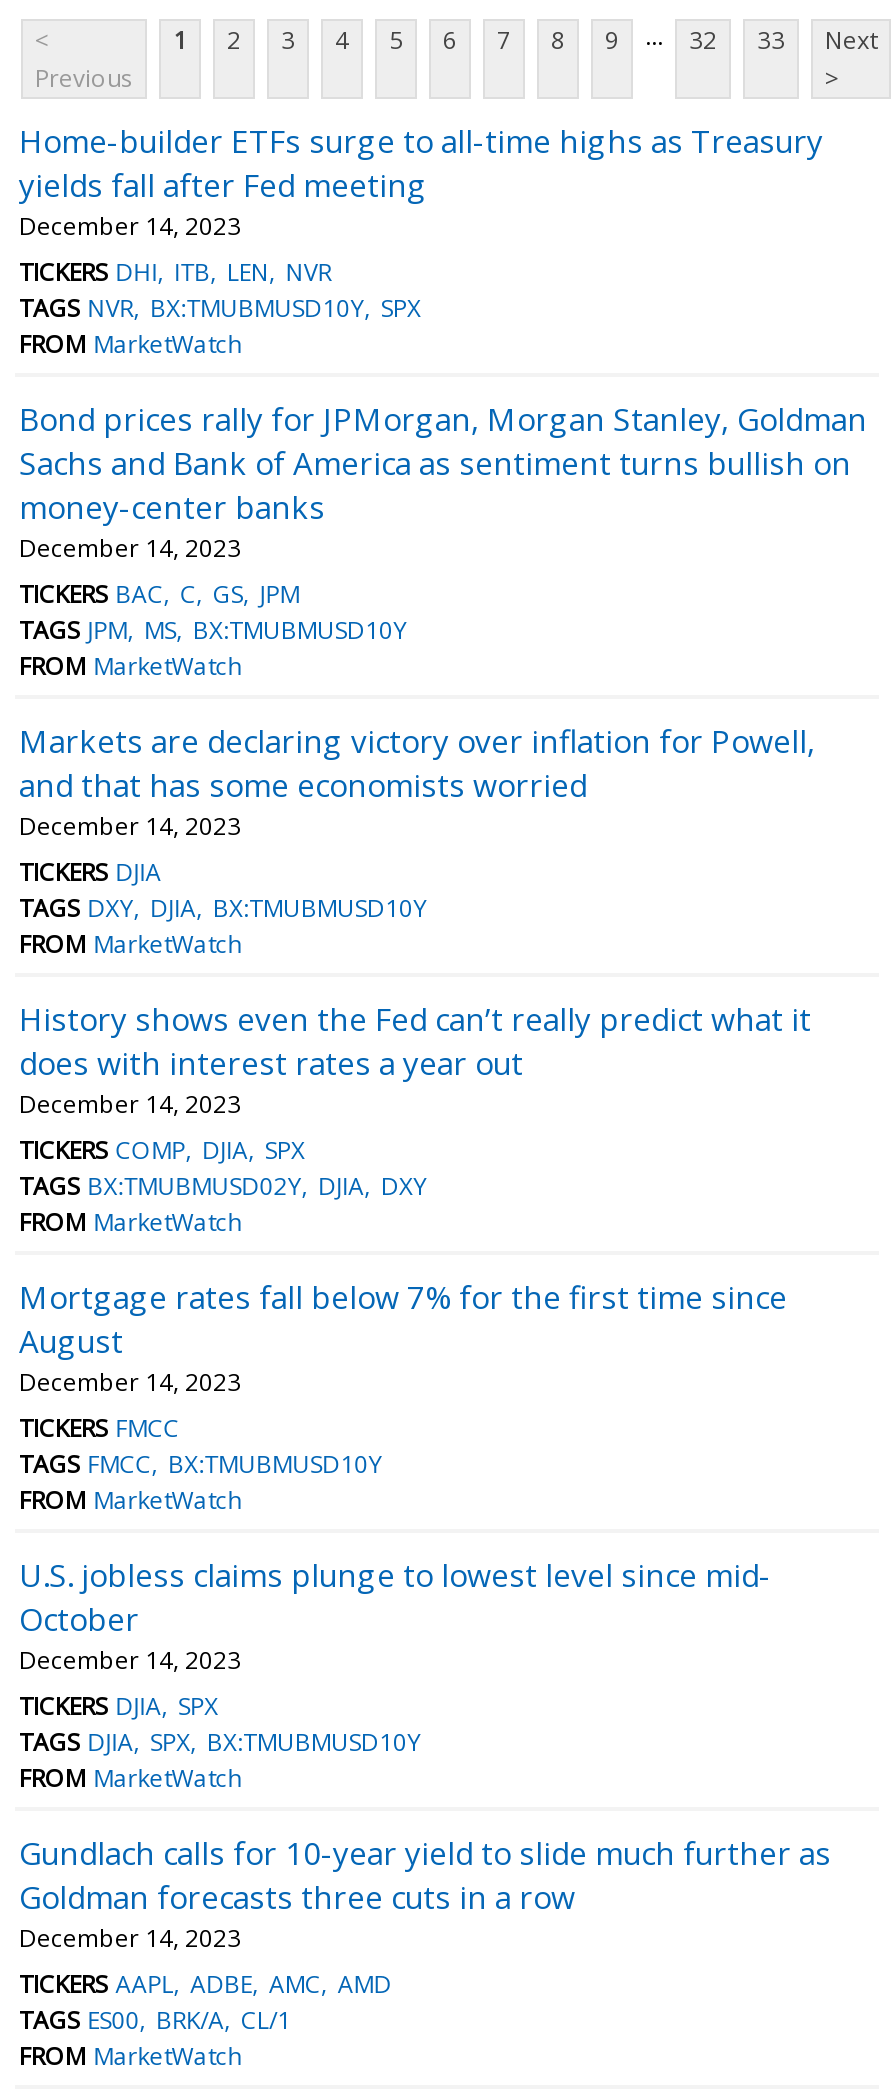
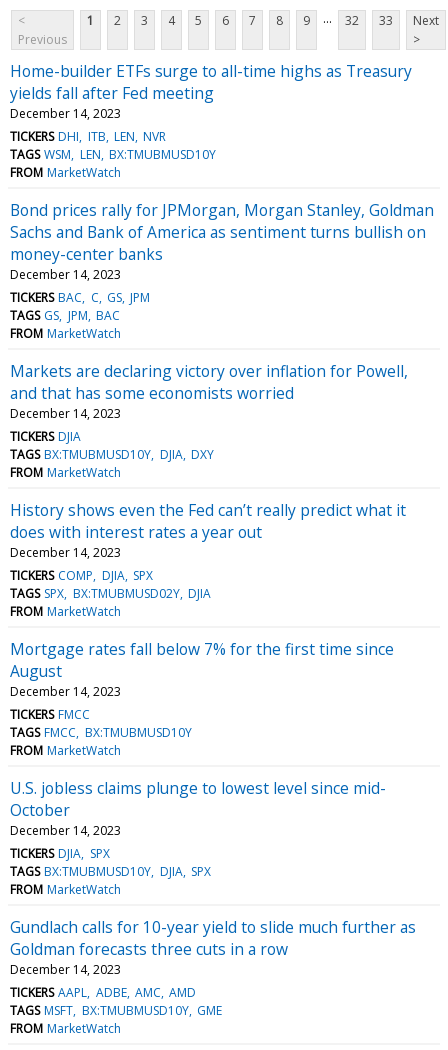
- TAGS NVR BX:TMUBMUSD10Y SPX
+ TAGS WSM LEN BX:TMUBMUSD10Y

- TAGS JPM MS BX:TMUBMUSD10Y
+ TAGS GS JPM BAC

- TAGS DXY DJIA BX:TMUBMUSD10Y
+ TAGS BX:TMUBMUSD10Y DJIA DXY

- TAGS BX:TMUBMUSD02Y DJIA DXY
+ TAGS SPX BX:TMUBMUSD02Y DJIA

- TAGS DJIA SPX BX:TMUBMUSD10Y
+ TAGS BX:TMUBMUSD10Y DJIA SPX

- TAGS ES00 BRK/A CL/1
+ TAGS MSFT BX:TMUBMUSD10Y GME
